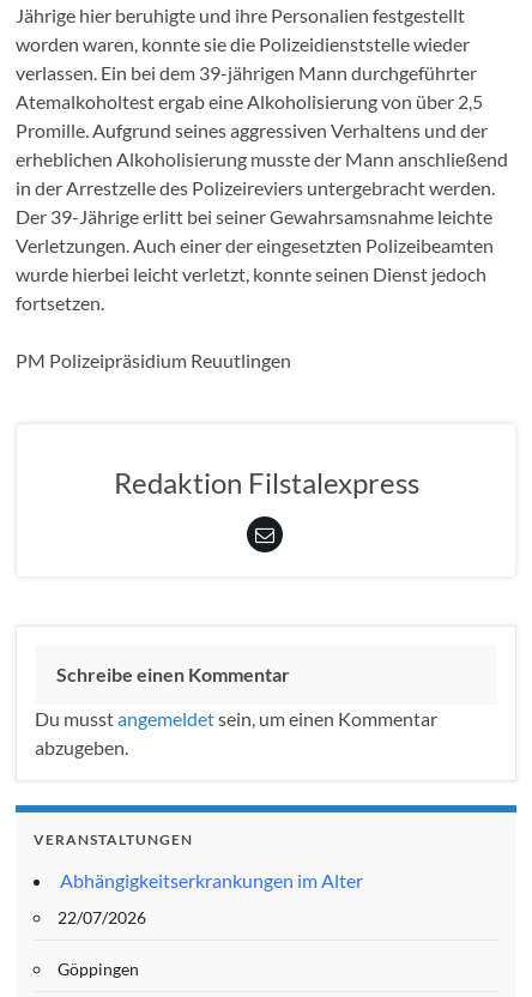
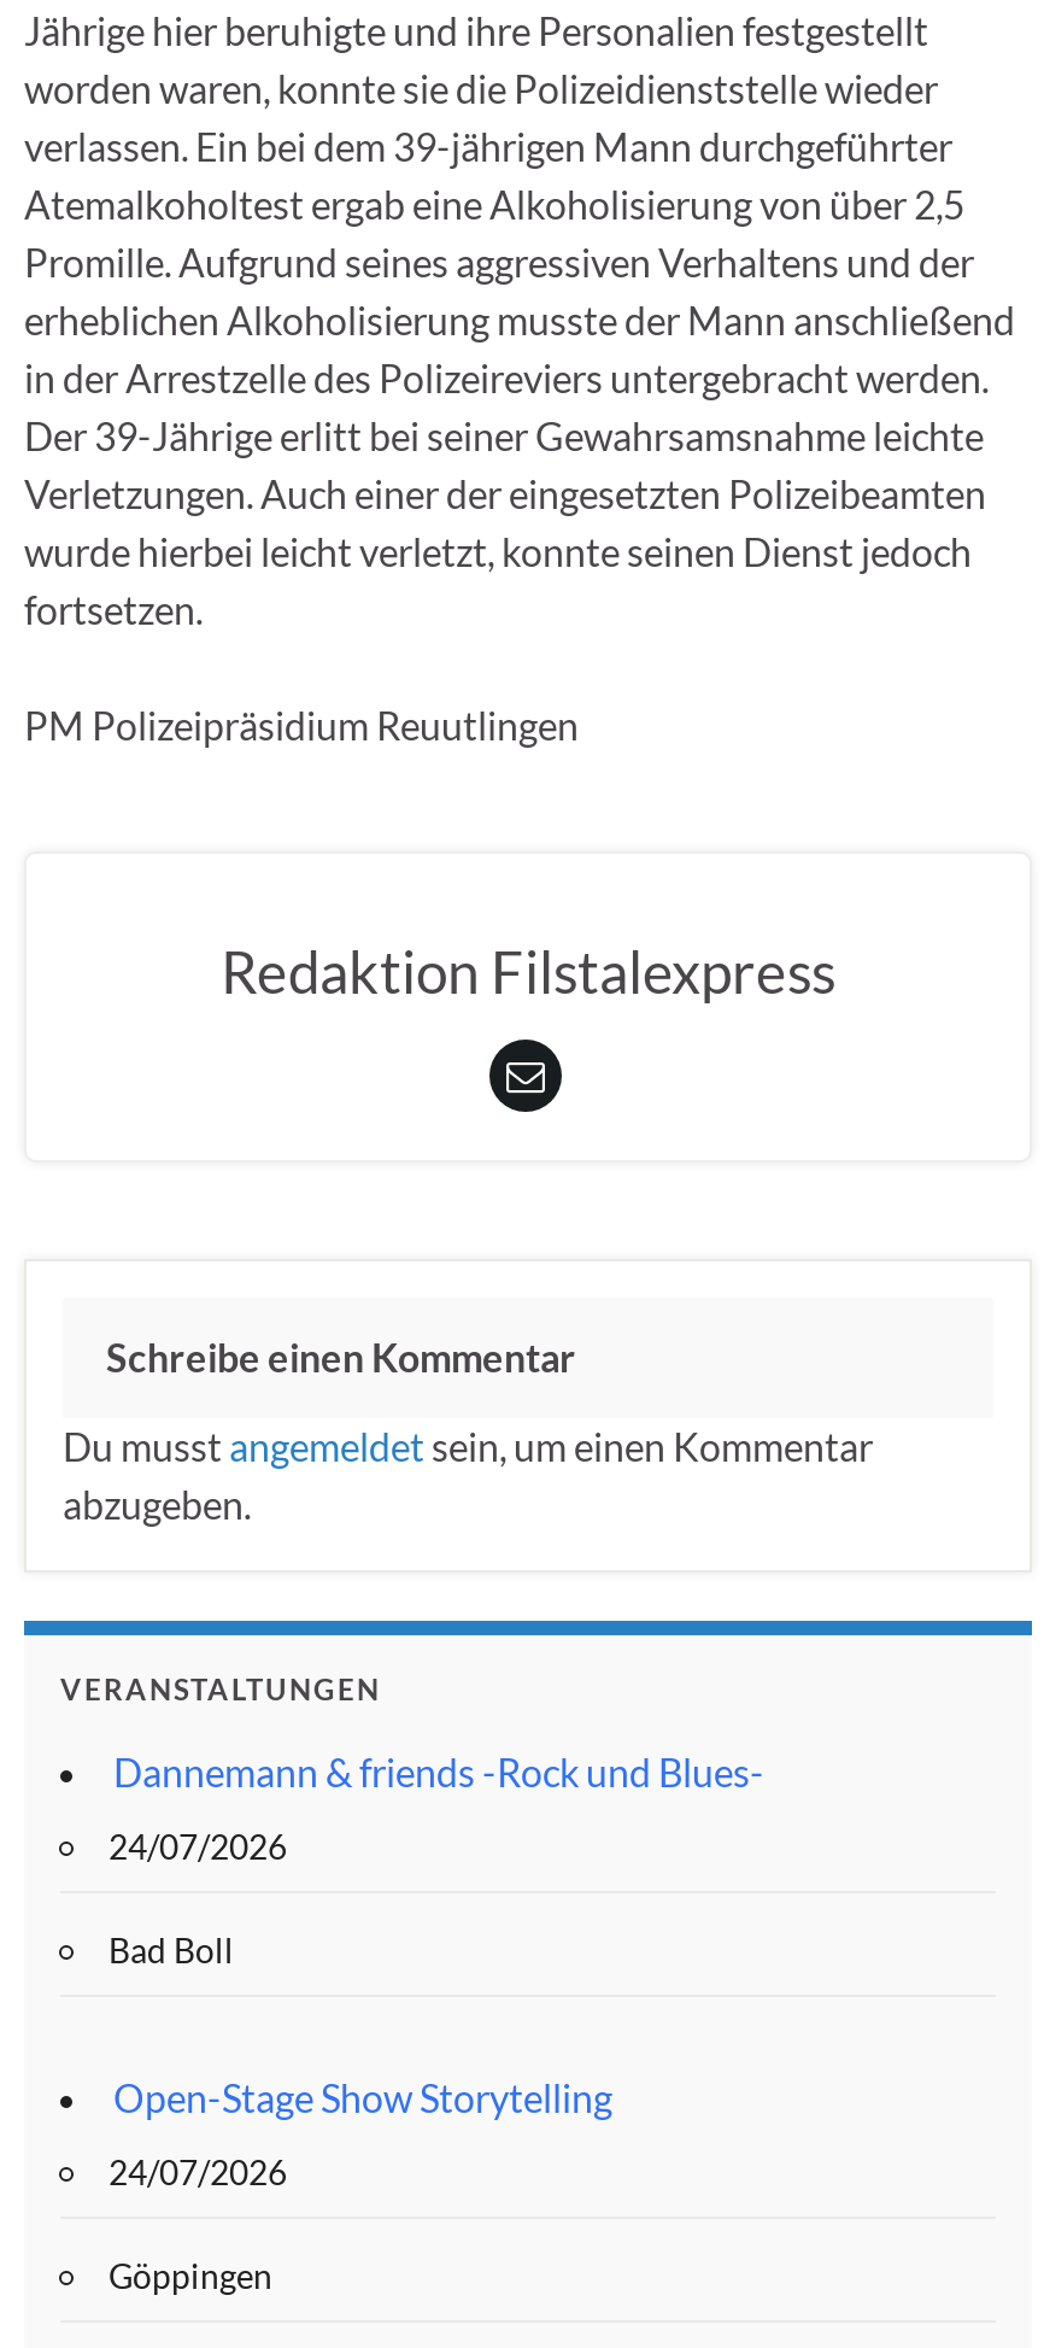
- Abhängigkeitserkrankungen im Alter
- 22/07/2026
+ Dannemann & friends -Rock und Blues-
+ 24/07/2026
+ Bad Boll
+ Open-Stage Show Storytelling
+ 24/07/2026
